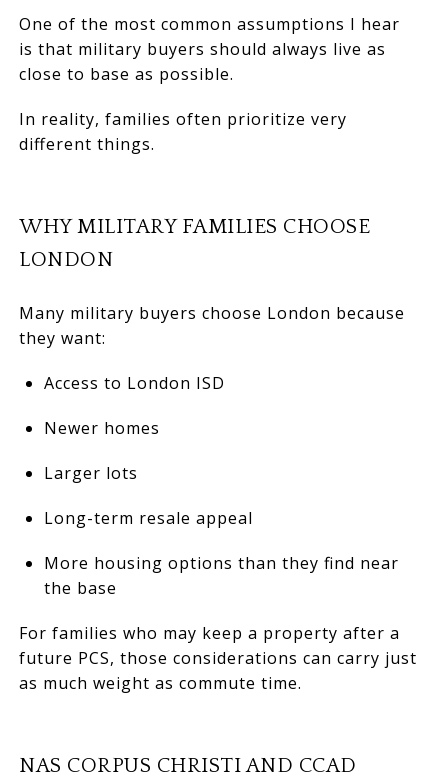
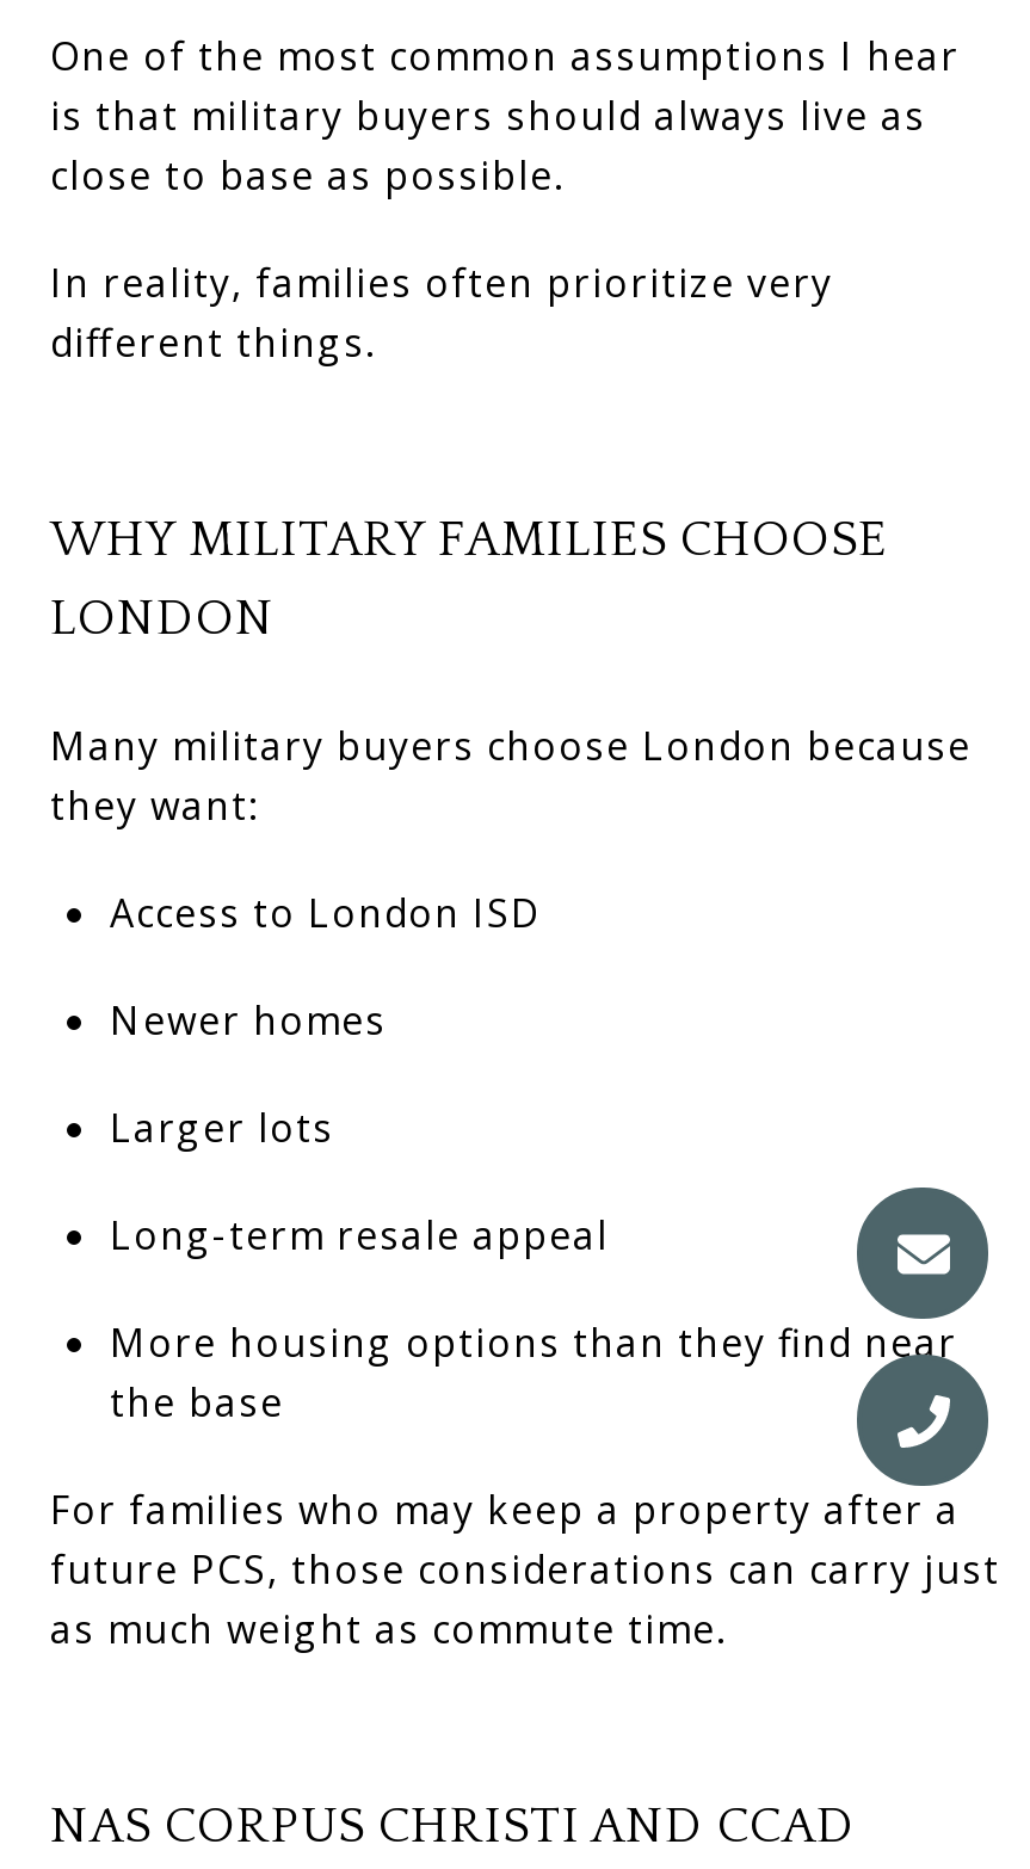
+ [image]

+ [image]
